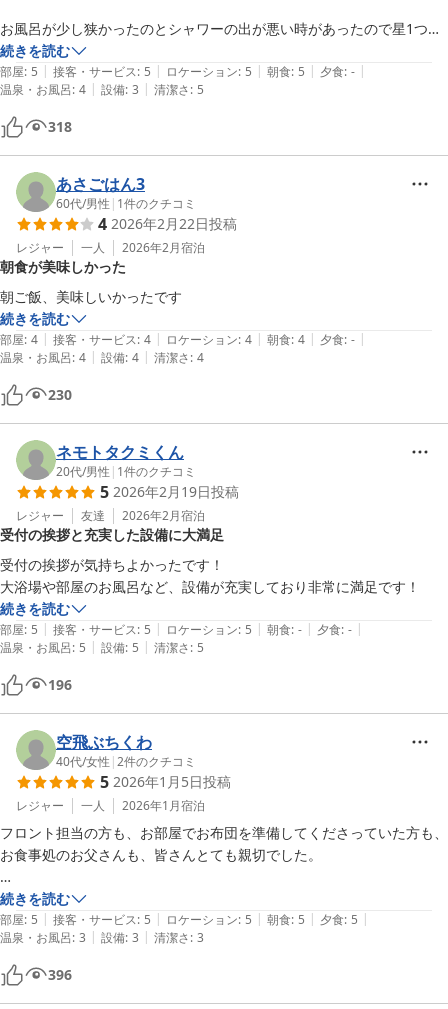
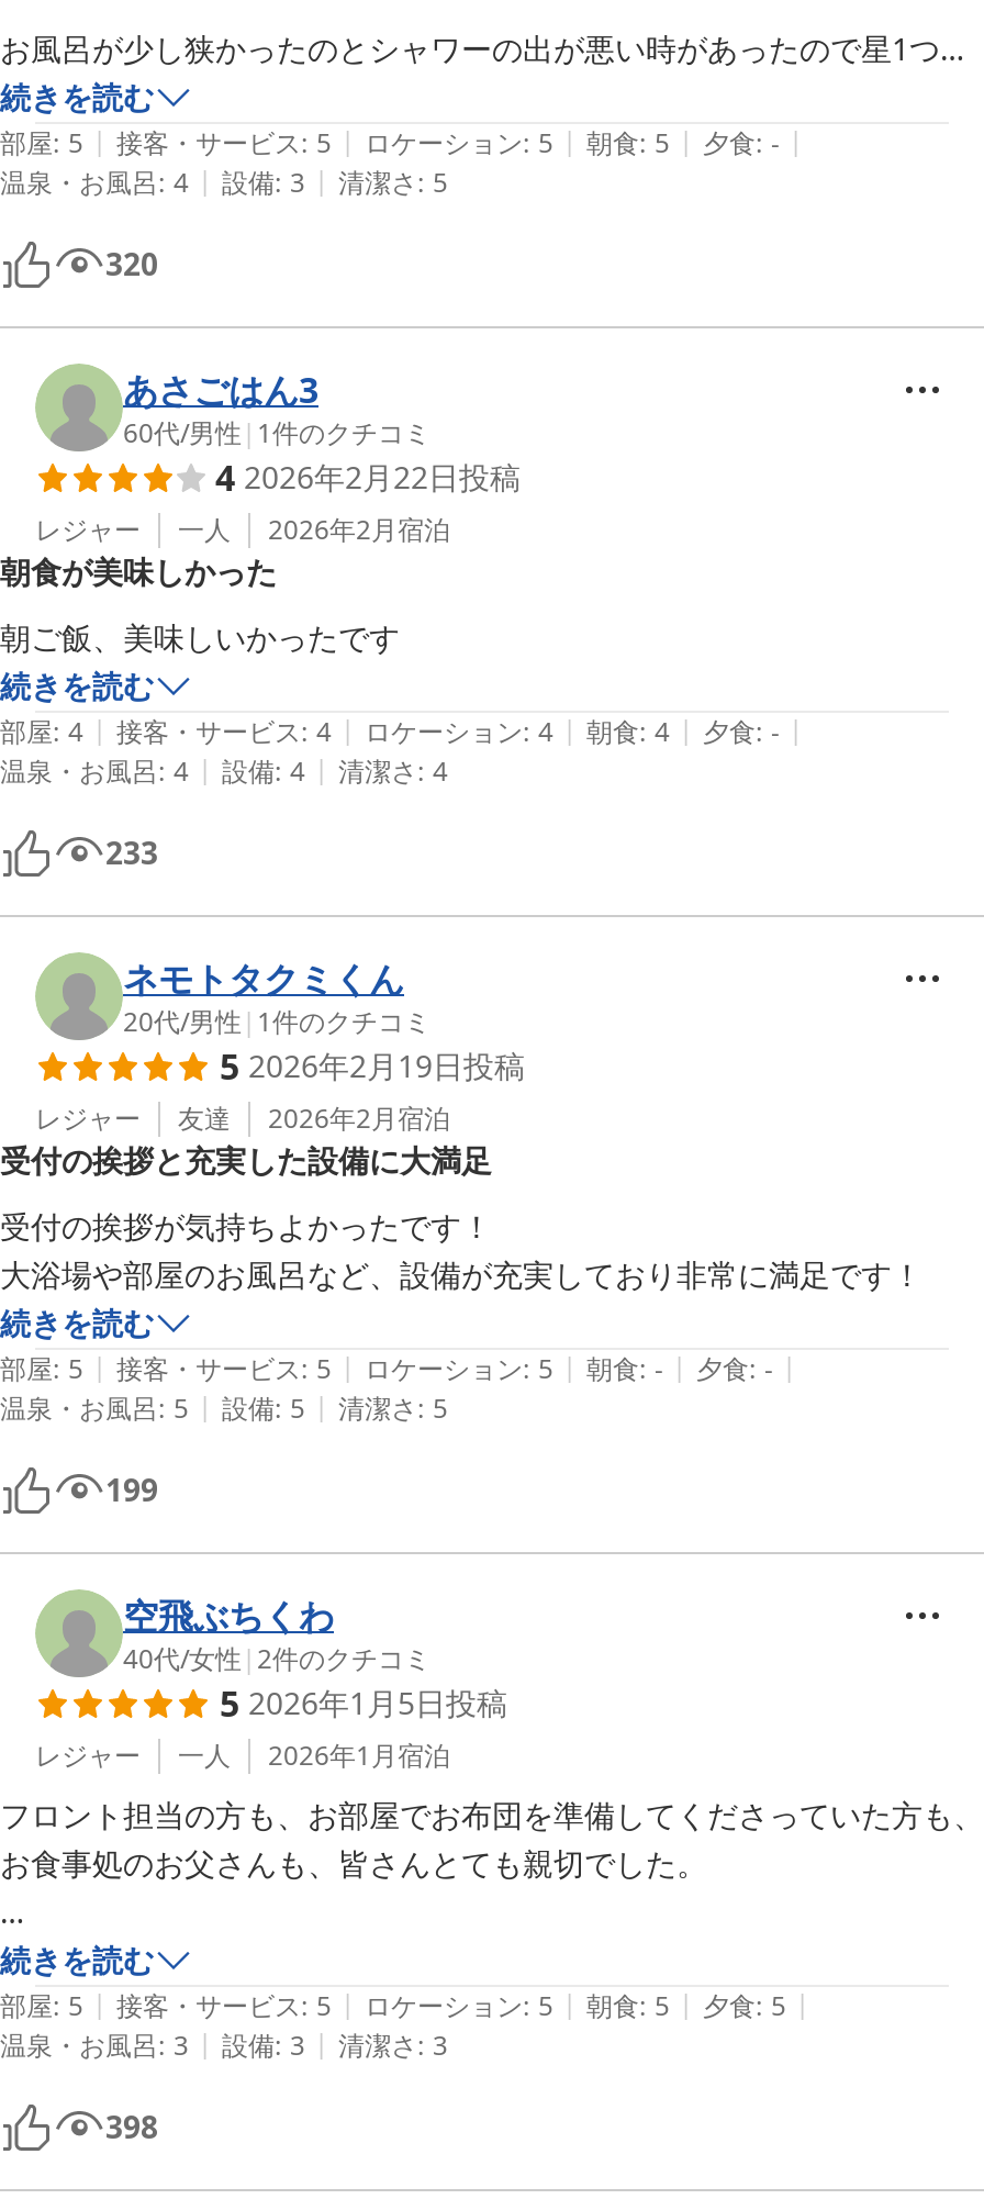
- 318
+ 320

- 230
+ 233

- 196
+ 199

- 396
+ 398
